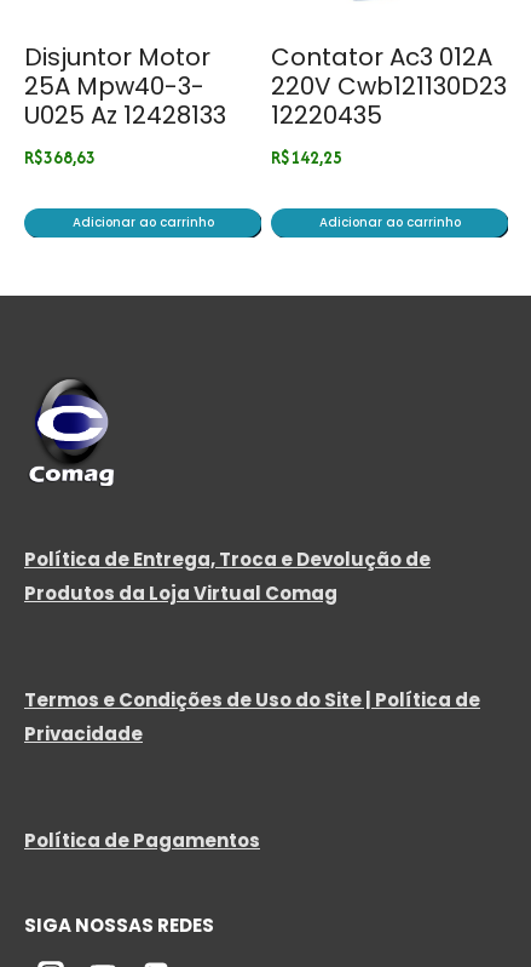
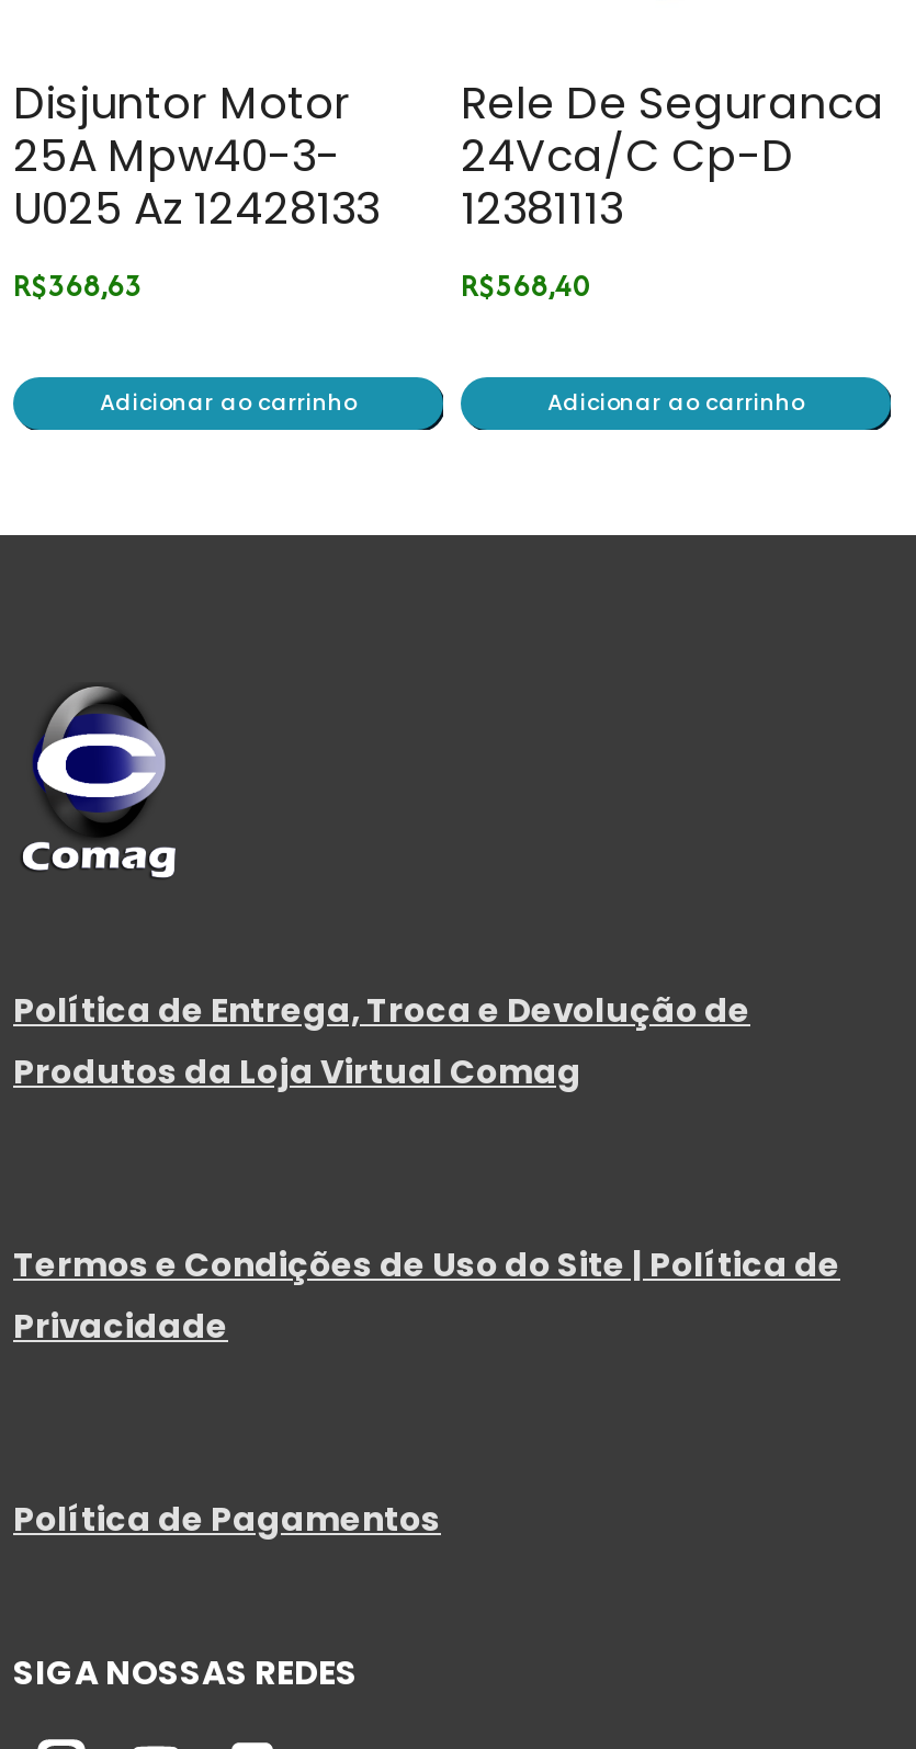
- Contator Ac3 012A
- 220V Cwb121130D23
- 12220435
- R$142,25
+ Rele De Seguranca
+ 24Vca/C Cp-D
+ 12381113
+ R$568,40
